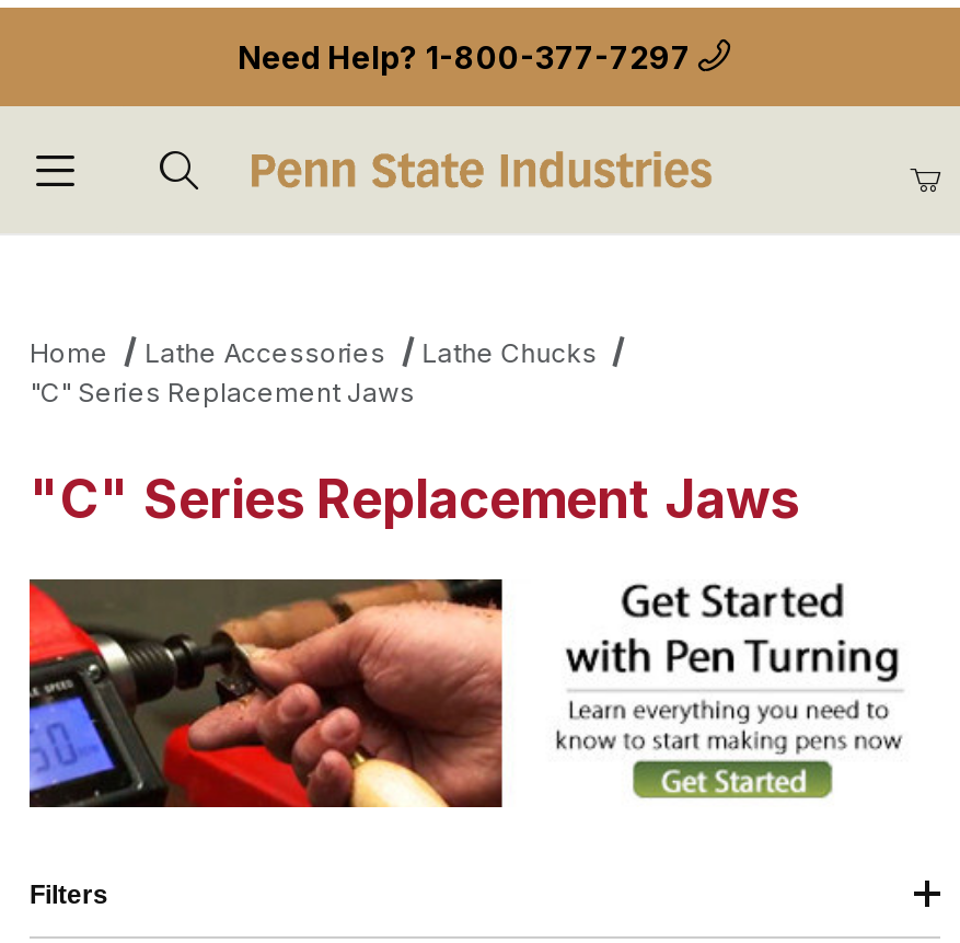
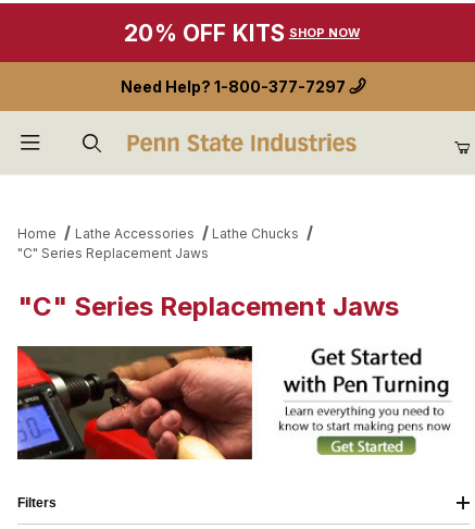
+ 20% OFF KITS SHOP NOW
